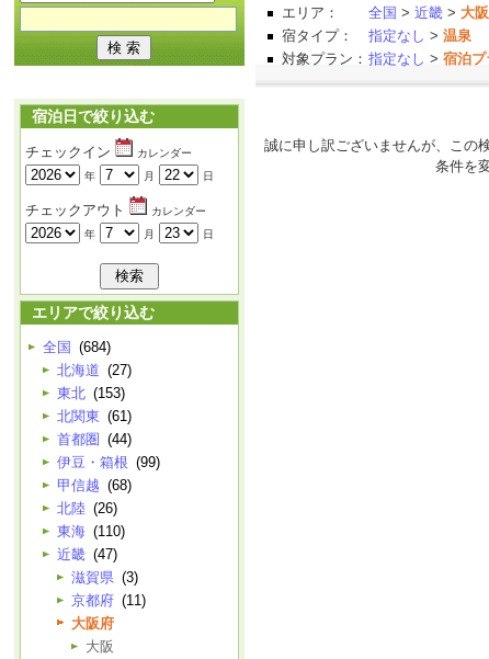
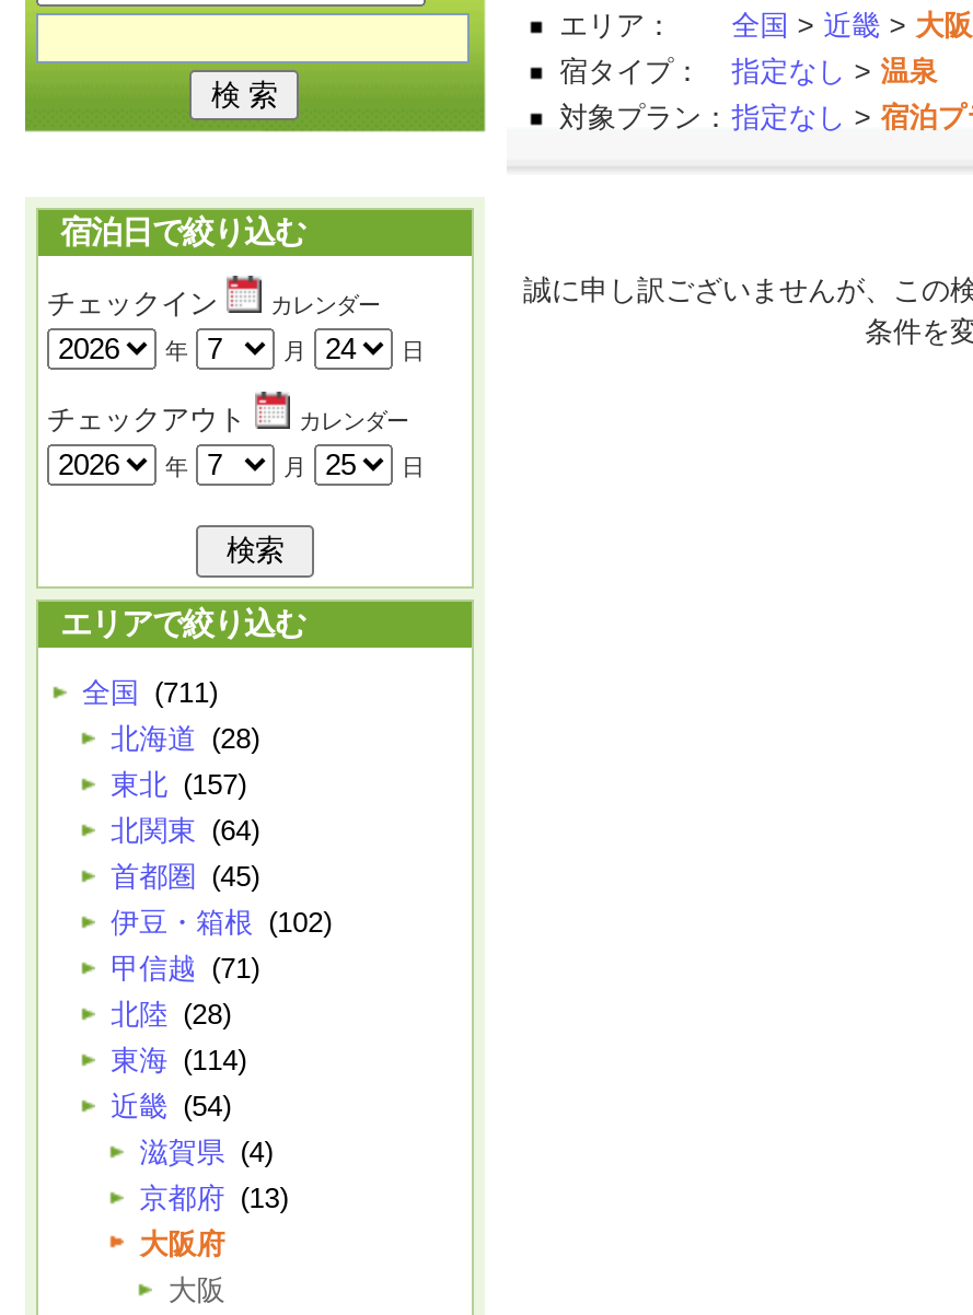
- 全国 (684)
+ 全国 (711)

- 北海道 (27)
+ 北海道 (28)

- 東北 (153)
+ 東北 (157)

- 北関東 (61)
+ 北関東 (64)

- 首都圏 (44)
+ 首都圏 (45)

- 伊豆・箱根 (99)
+ 伊豆・箱根 (102)

- 甲信越 (68)
+ 甲信越 (71)

- 北陸 (26)
+ 北陸 (28)

- 東海 (110)
+ 東海 (114)

- 近畿 (47)
+ 近畿 (54)

- 滋賀県 (3)
+ 滋賀県 (4)

- 京都府 (11)
+ 京都府 (13)
